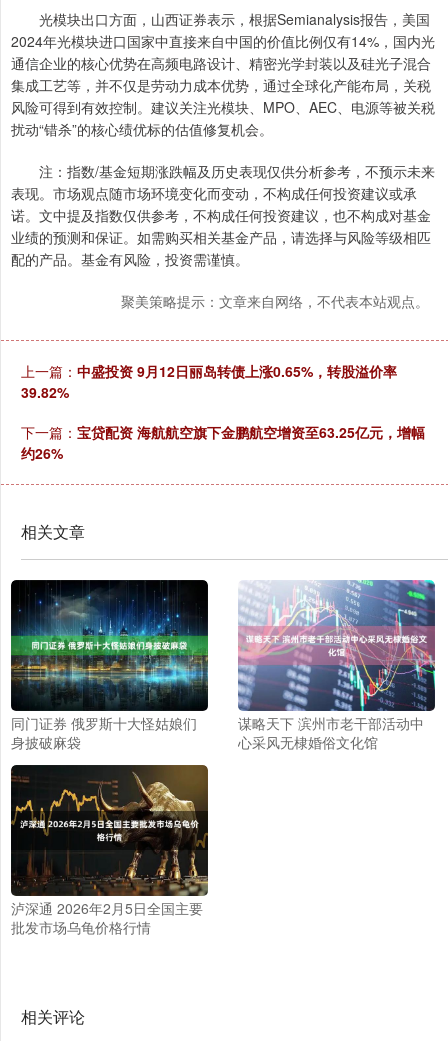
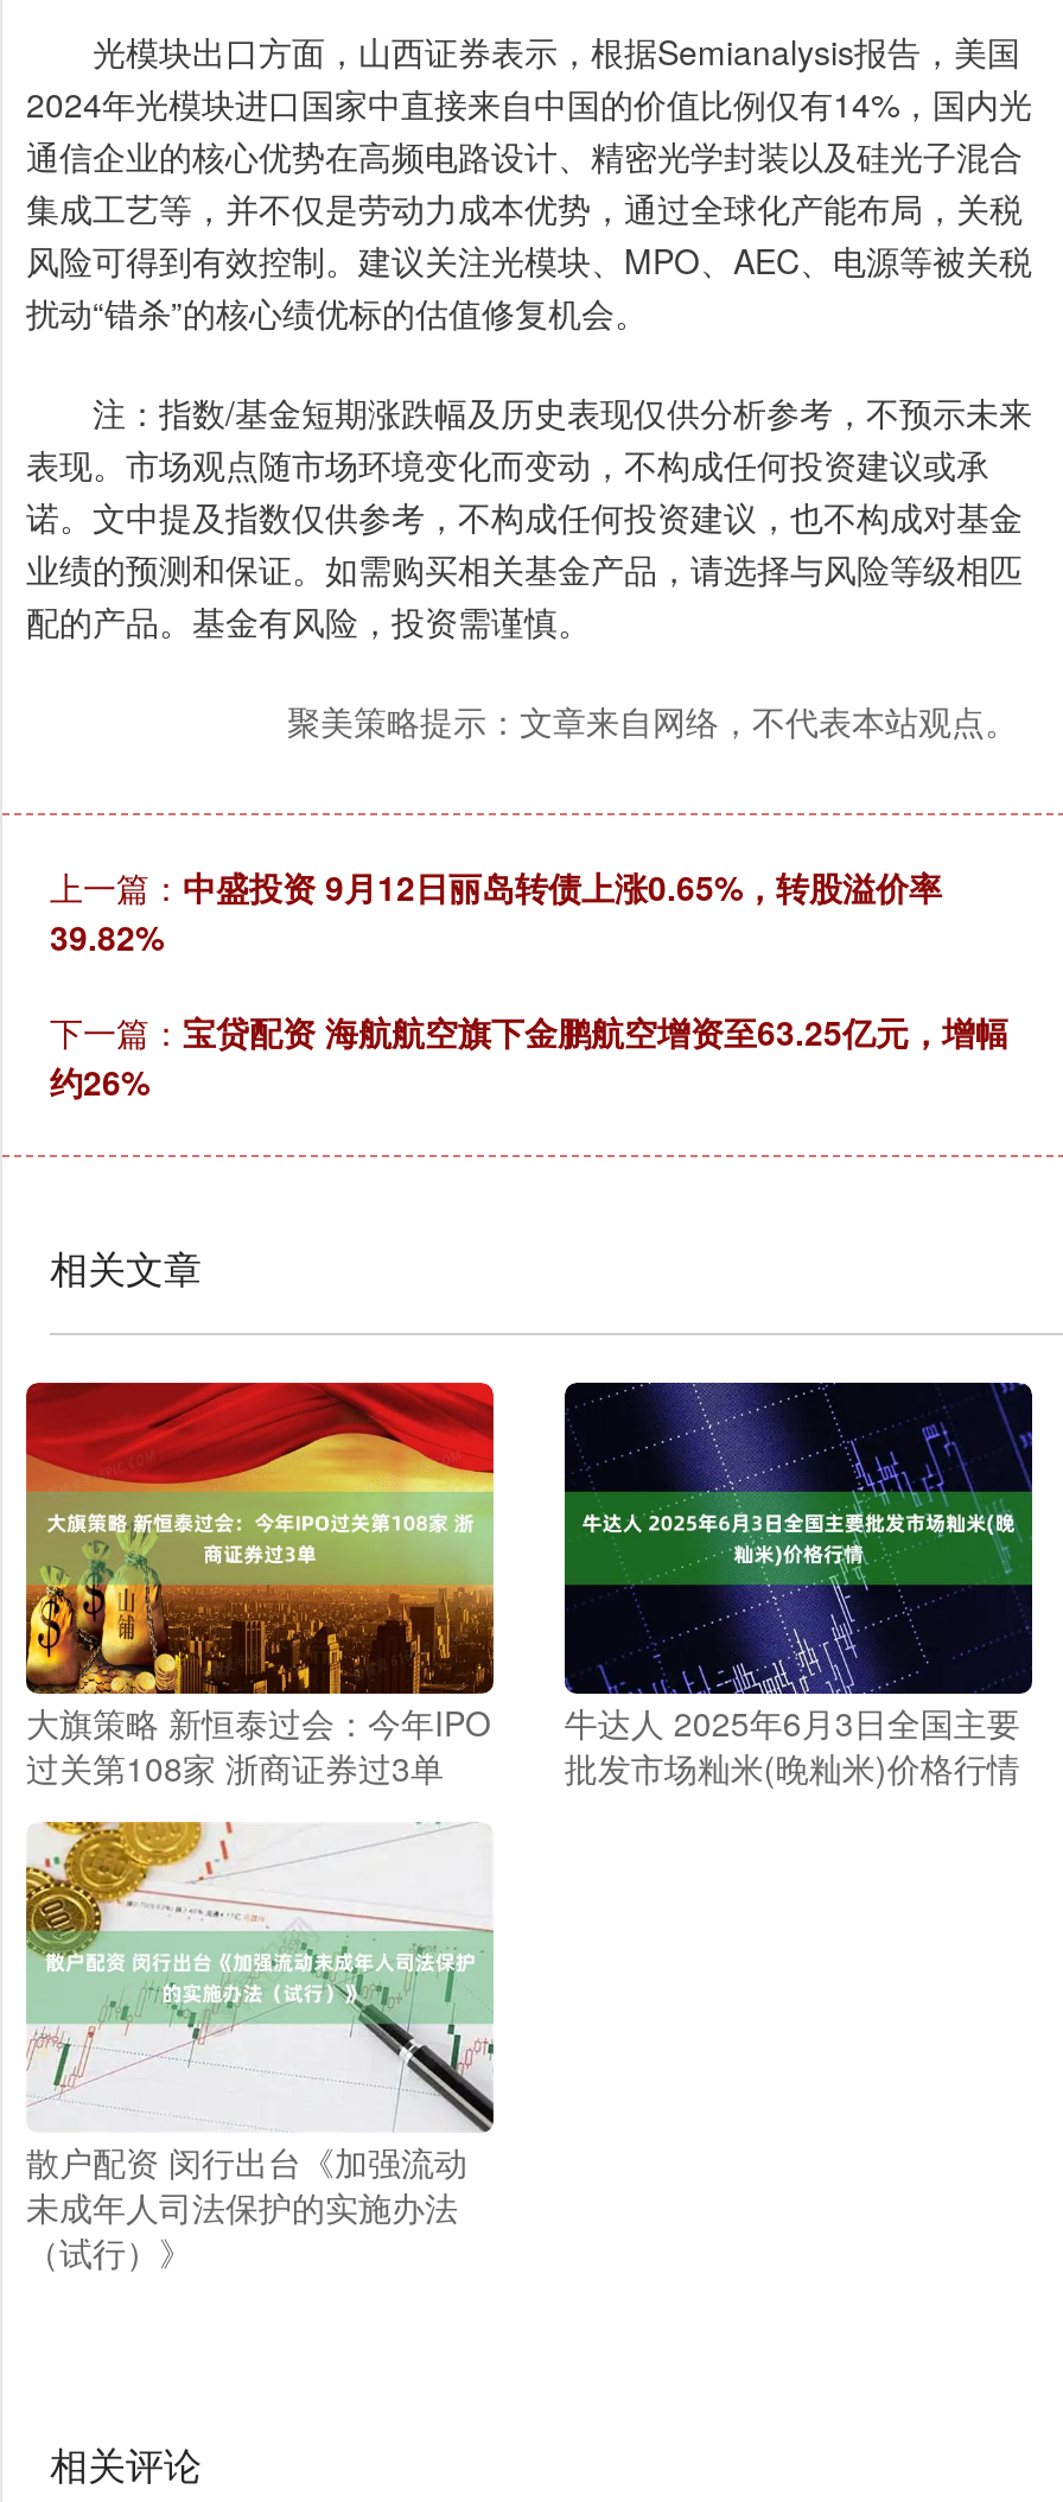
- [image]
- 同门证券 俄罗斯十大怪姑娘们
- 身披破麻袋
+ [image]
+ 大旗策略 新恒泰过会：今年IPO
+ 过关第108家 浙商证券过3单

- [image]
- 谋略天下 滨州市老干部活动中
- 心采风无棣婚俗文化馆
+ [image]
+ 牛达人 2025年6月3日全国主要
+ 批发市场籼米(晚籼米)价格行情

- [image]
- 泸深通 2026年2月5日全国主要
- 批发市场乌龟价格行情
+ [image]
+ 散户配资 闵行出台《加强流动
+ 未成年人司法保护的实施办法
+ （试行）》
